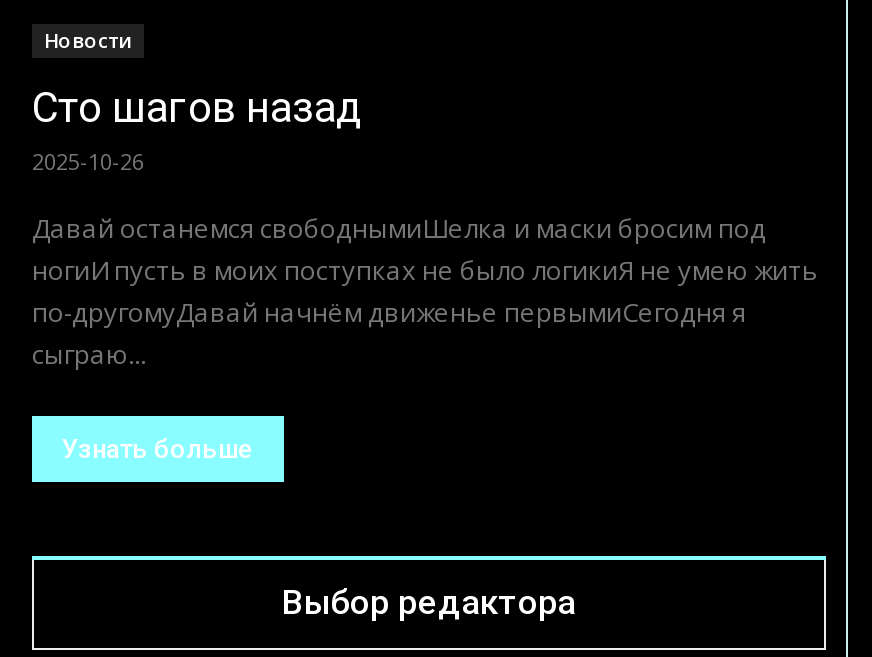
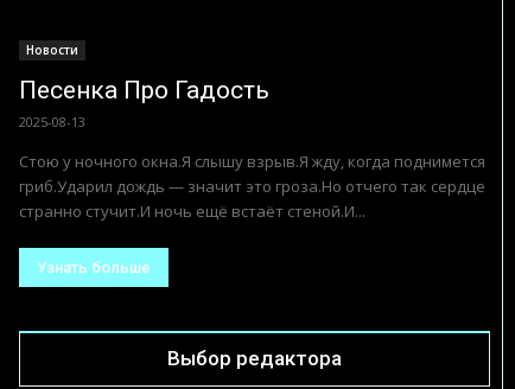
- Сто шагов назад
- 2025-10-26
+ Песенка Про Гадость
+ 2025-08-13

- Давай останемся свободнымиШелка и маски бросим под
- ногиИ пусть в моих поступках не было логикиЯ не умею жить
- по-другомуДавай начнём движенье первымиСегодня я
- сыграю...
+ Стою у ночного окна.Я слышу взрыв.Я жду, когда поднимется
+ гриб.Ударил дождь — значит это гроза.Но отчего так сердце
+ странно стучит.И ночь ещё встаёт стеной.И...
